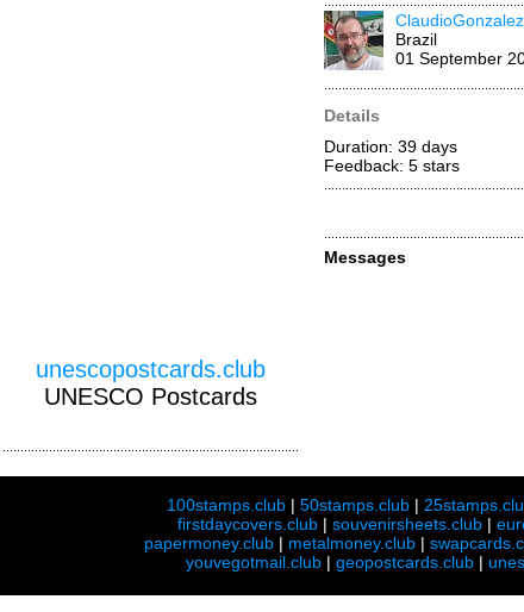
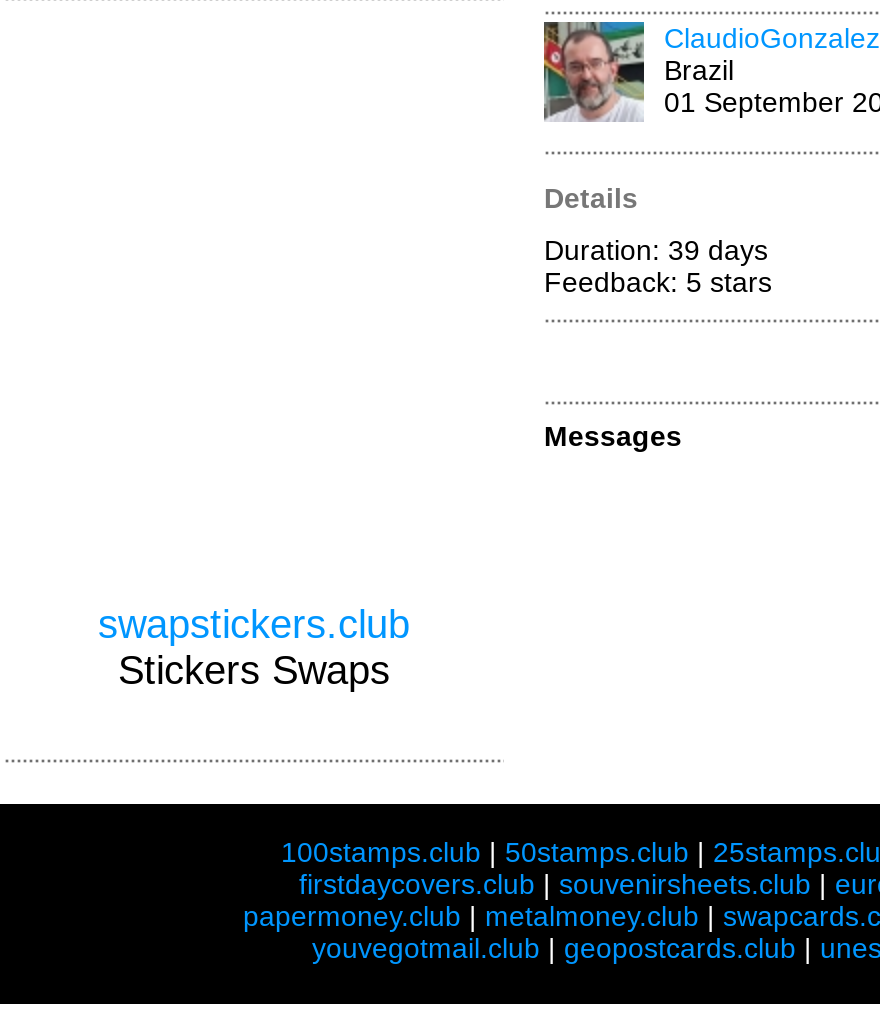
- unescopostcards.club
- UNESCO Postcards
+ swapstickers.club
+ Stickers Swaps
